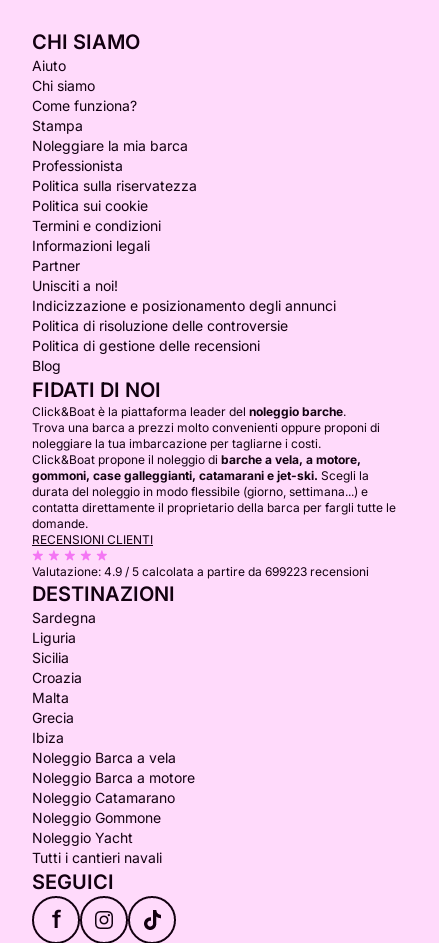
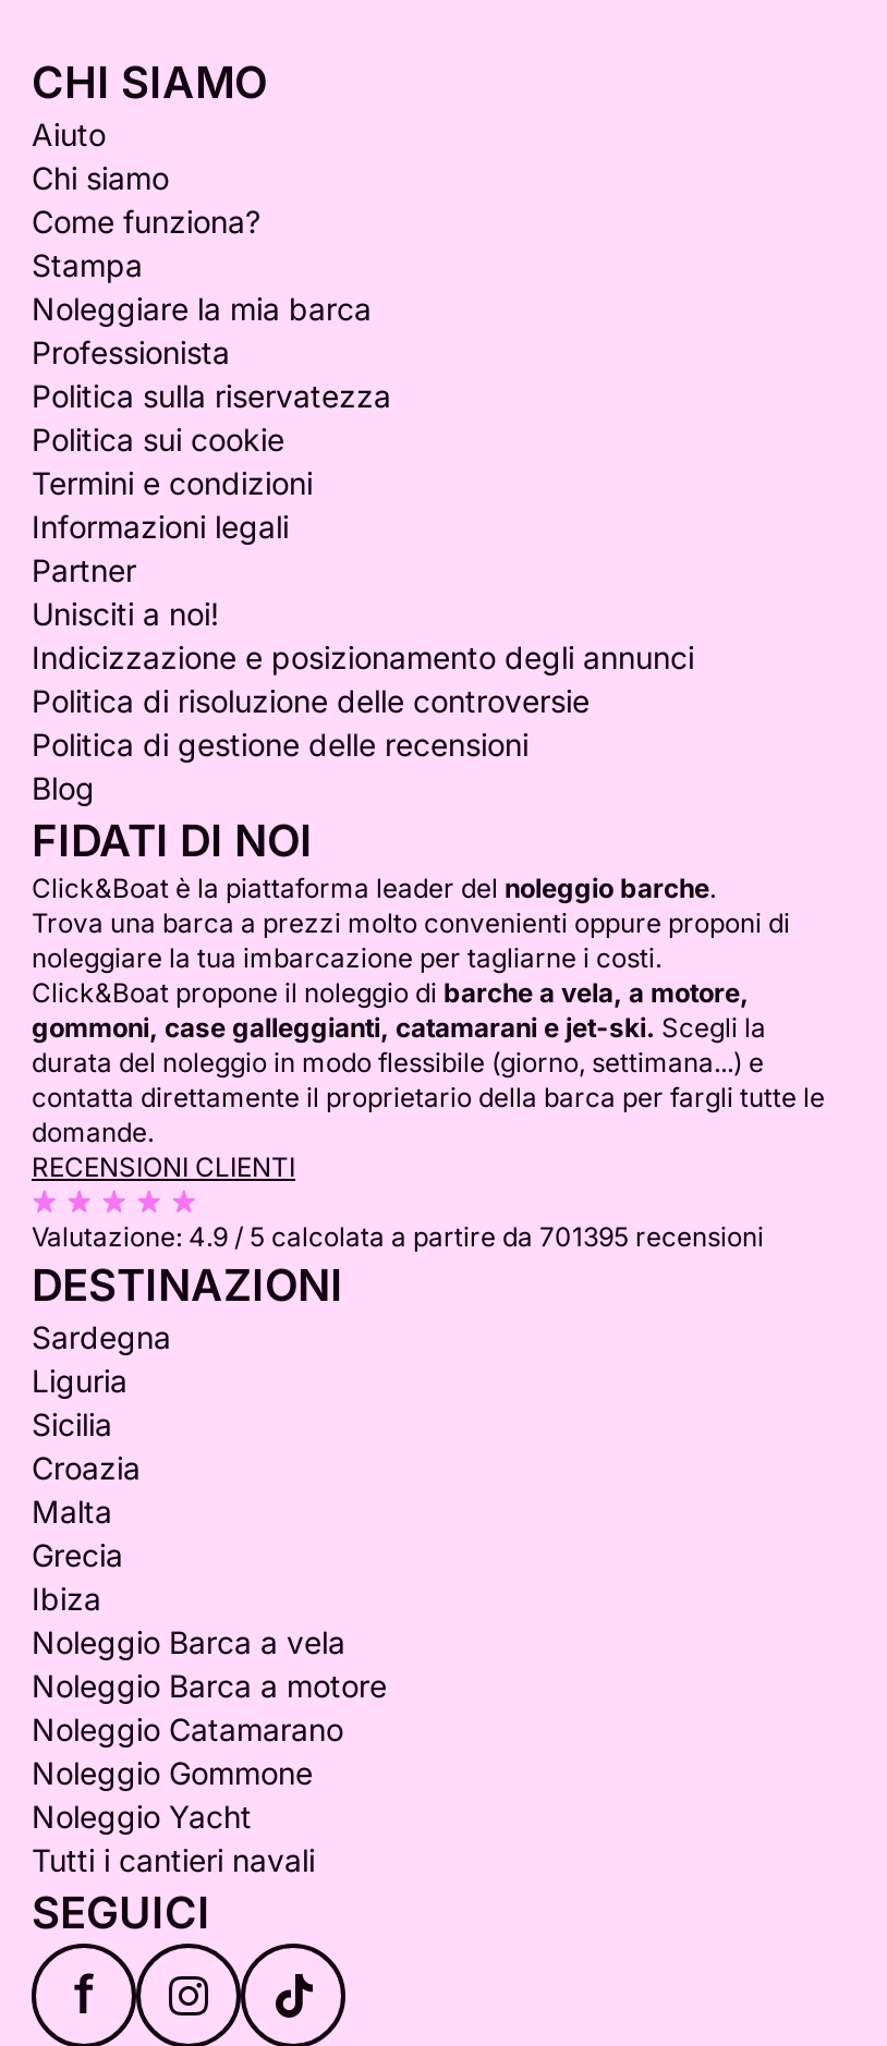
- Valutazione: 4.9 / 5 calcolata a partire da 699223 recensioni
+ Valutazione: 4.9 / 5 calcolata a partire da 701395 recensioni
